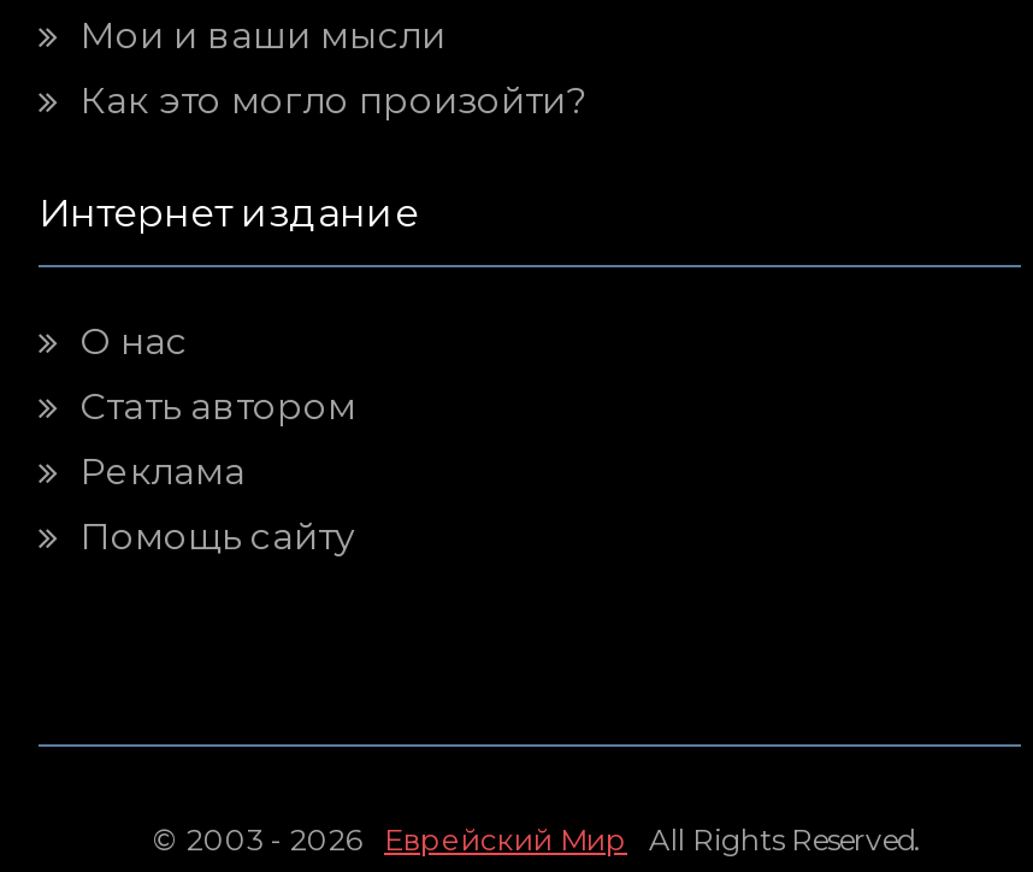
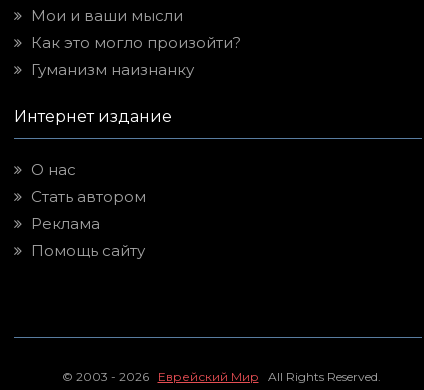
+ Гуманизм наизнанку
